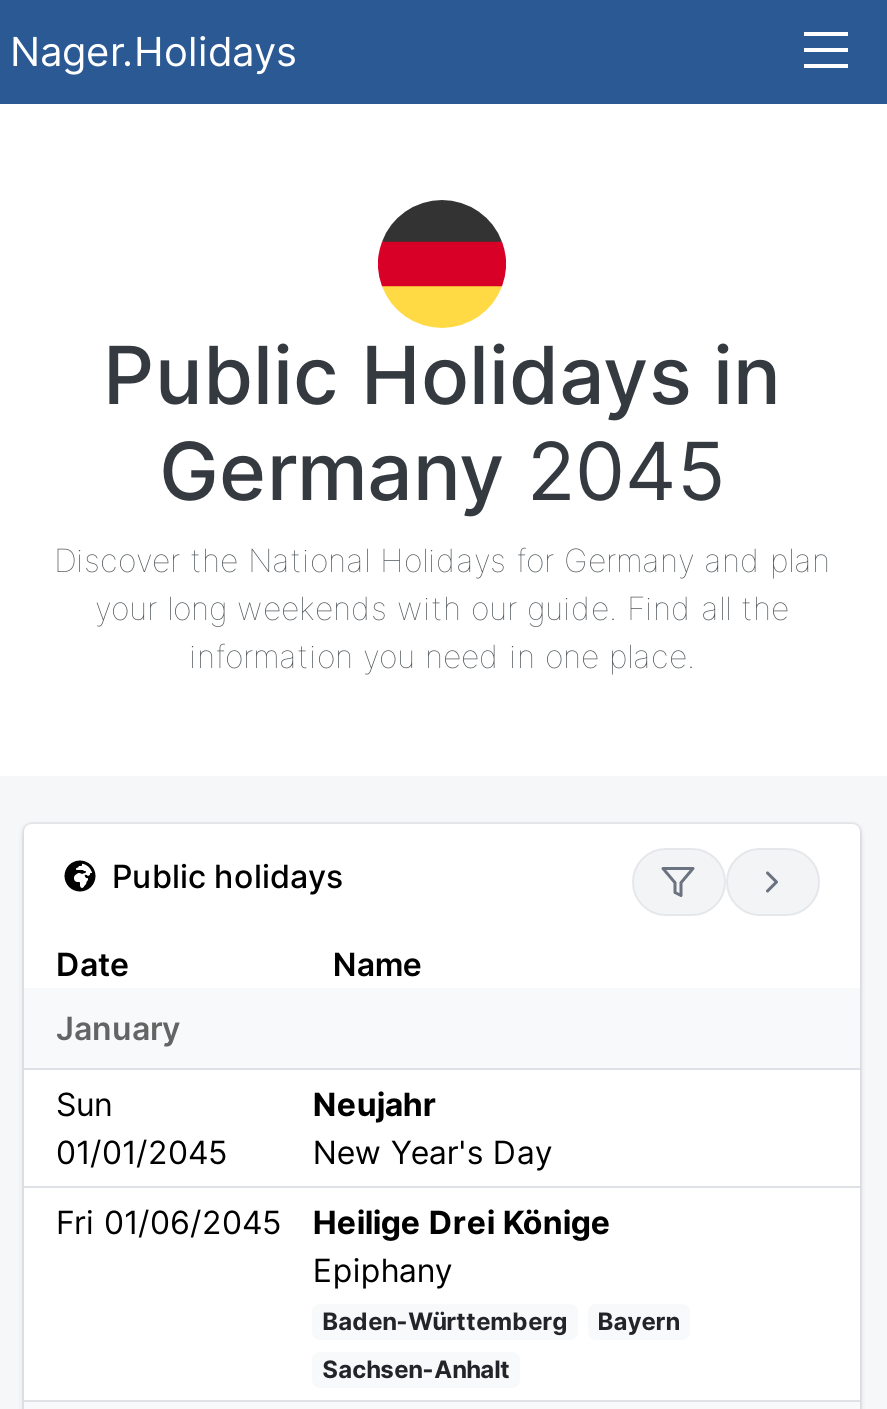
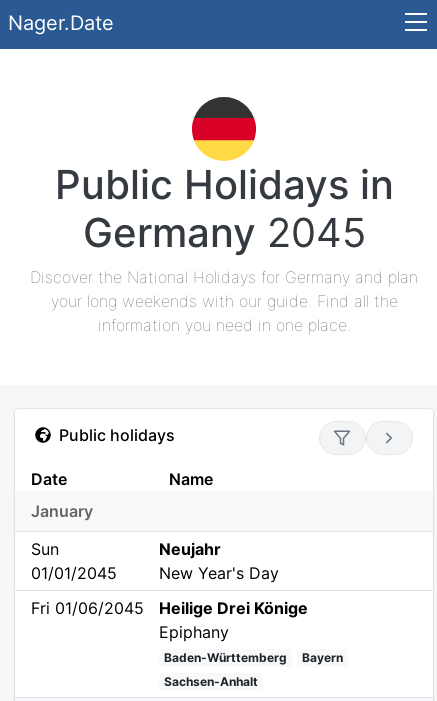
- Nager.Holidays
+ Nager.Date
